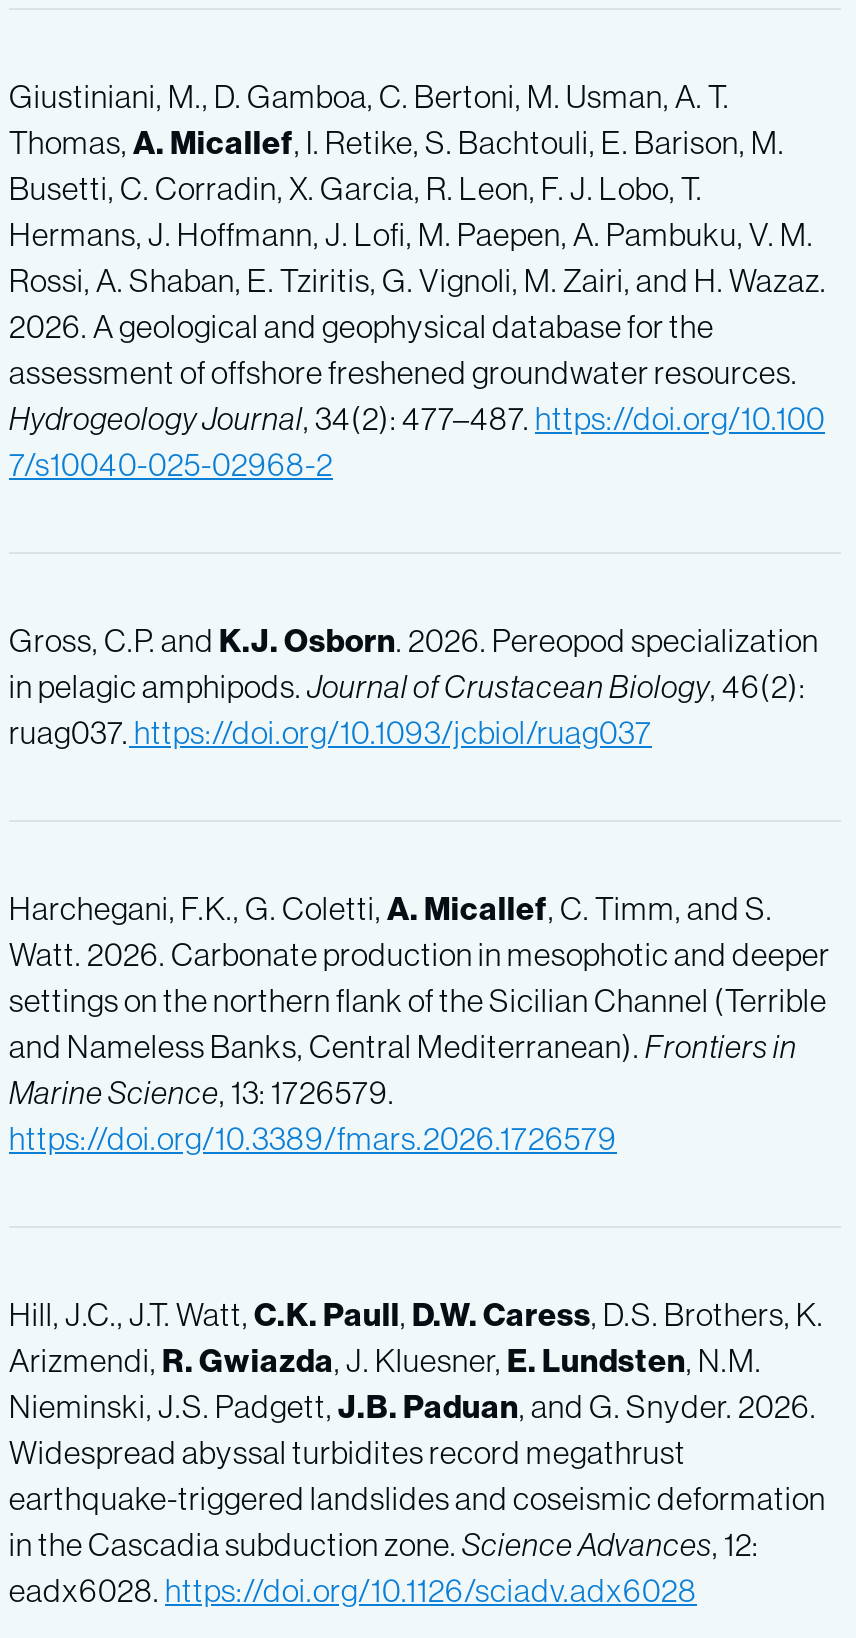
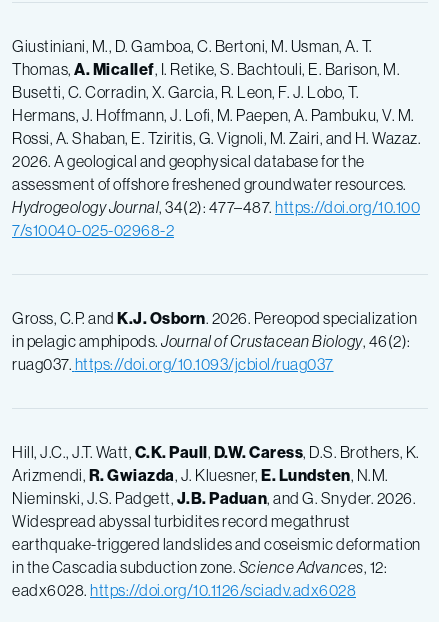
- Harchegani, F.K., G. Coletti, A. Micallef, C. Timm, and S.
- Watt. 2026. Carbonate production in mesophotic and deeper
- settings on the northern flank of the Sicilian Channel (Terrible
- and Nameless Banks, Central Mediterranean). Frontiers in
- Marine Science, 13: 1726579.
- https://doi.org/10.3389/fmars.2026.1726579
